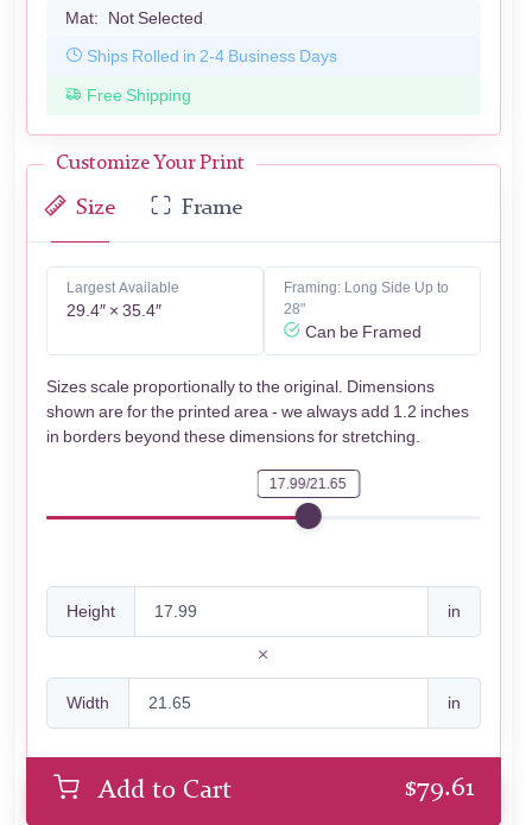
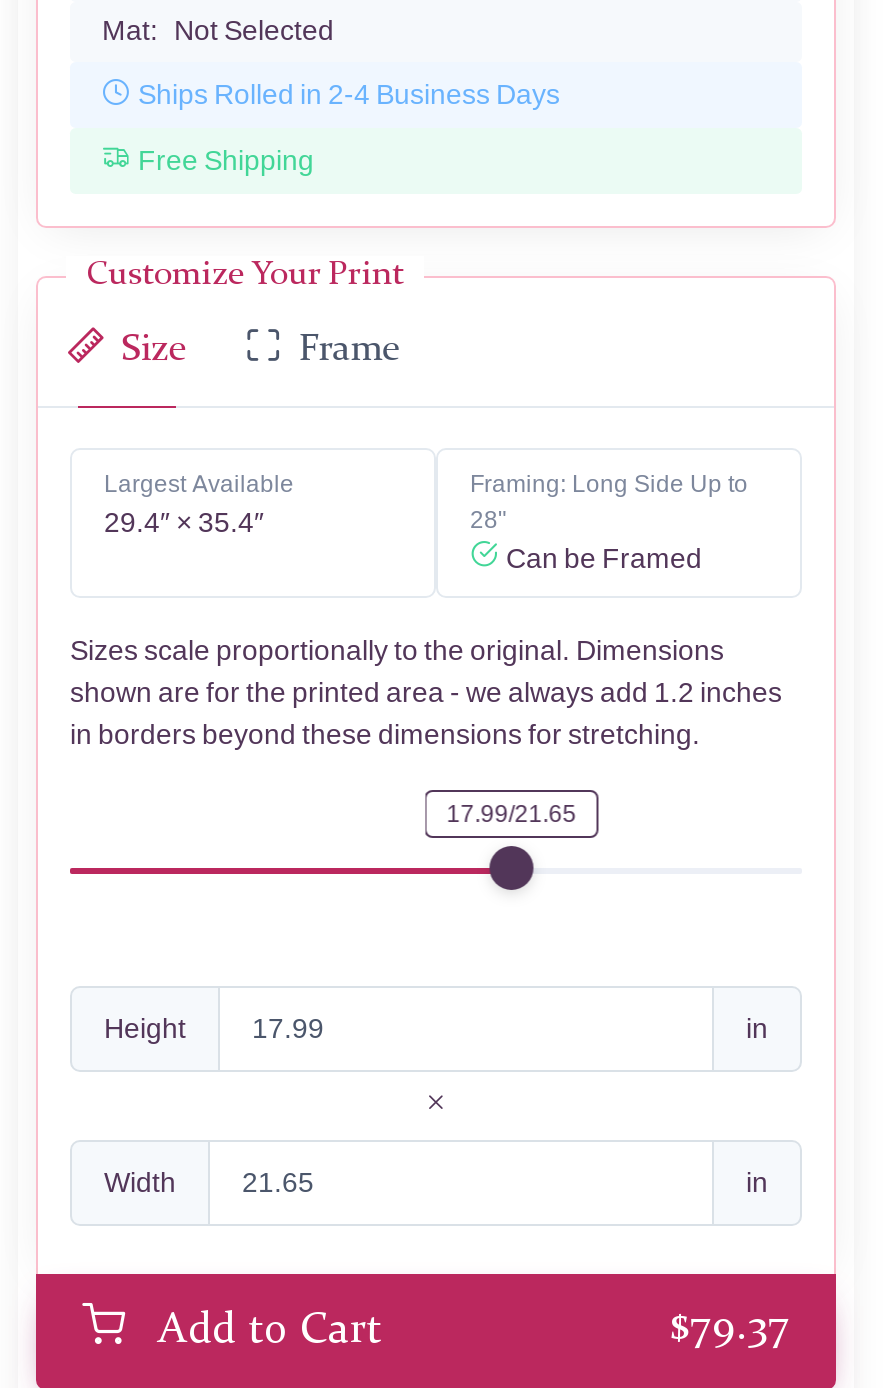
- $79.61
+ $79.37
